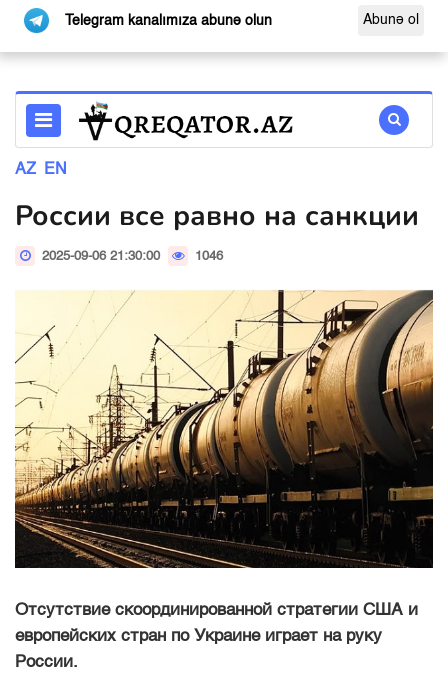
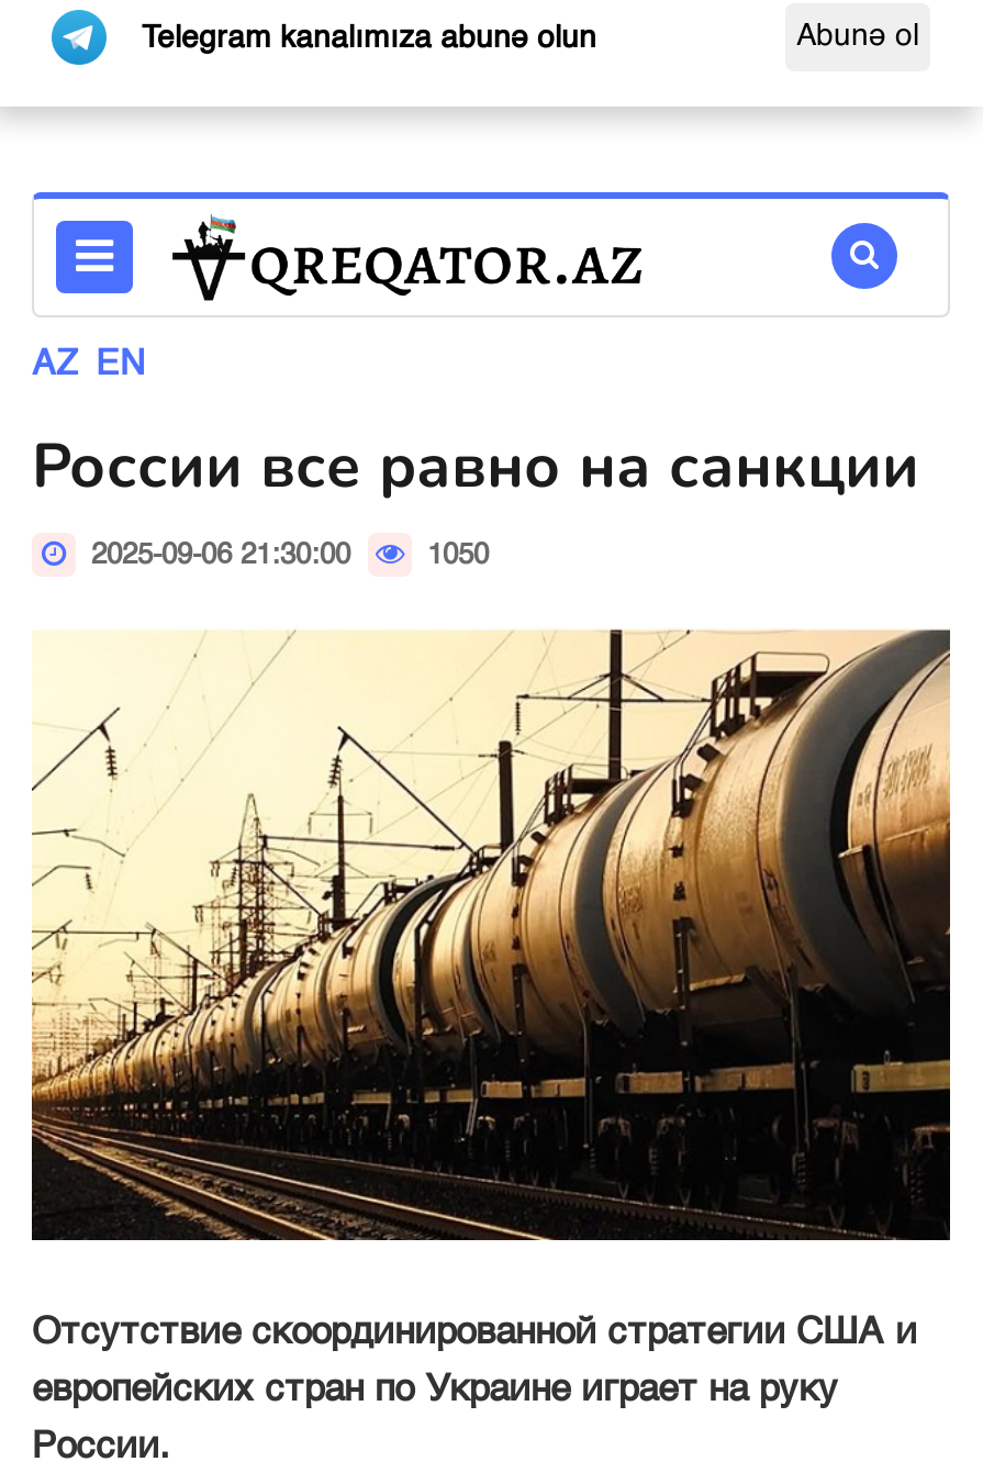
- 1046
+ 1050
